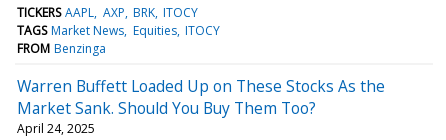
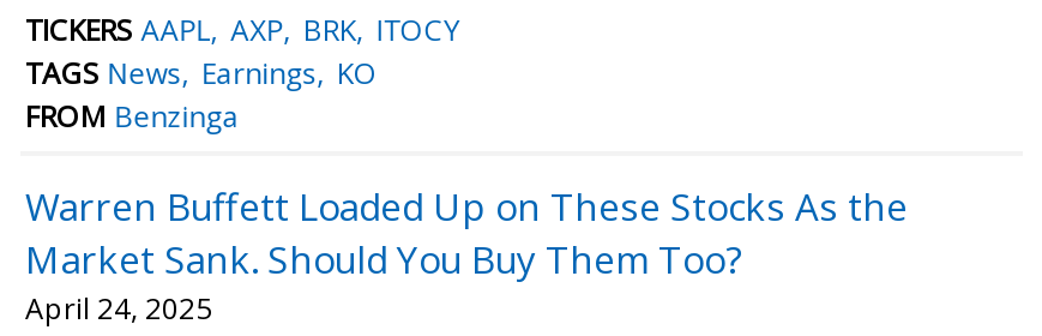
- TAGS Market News Equities ITOCY
+ TAGS News Earnings KO
